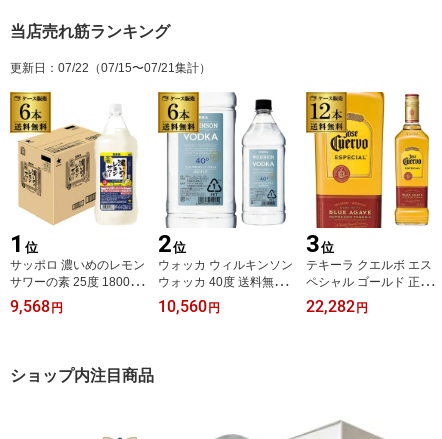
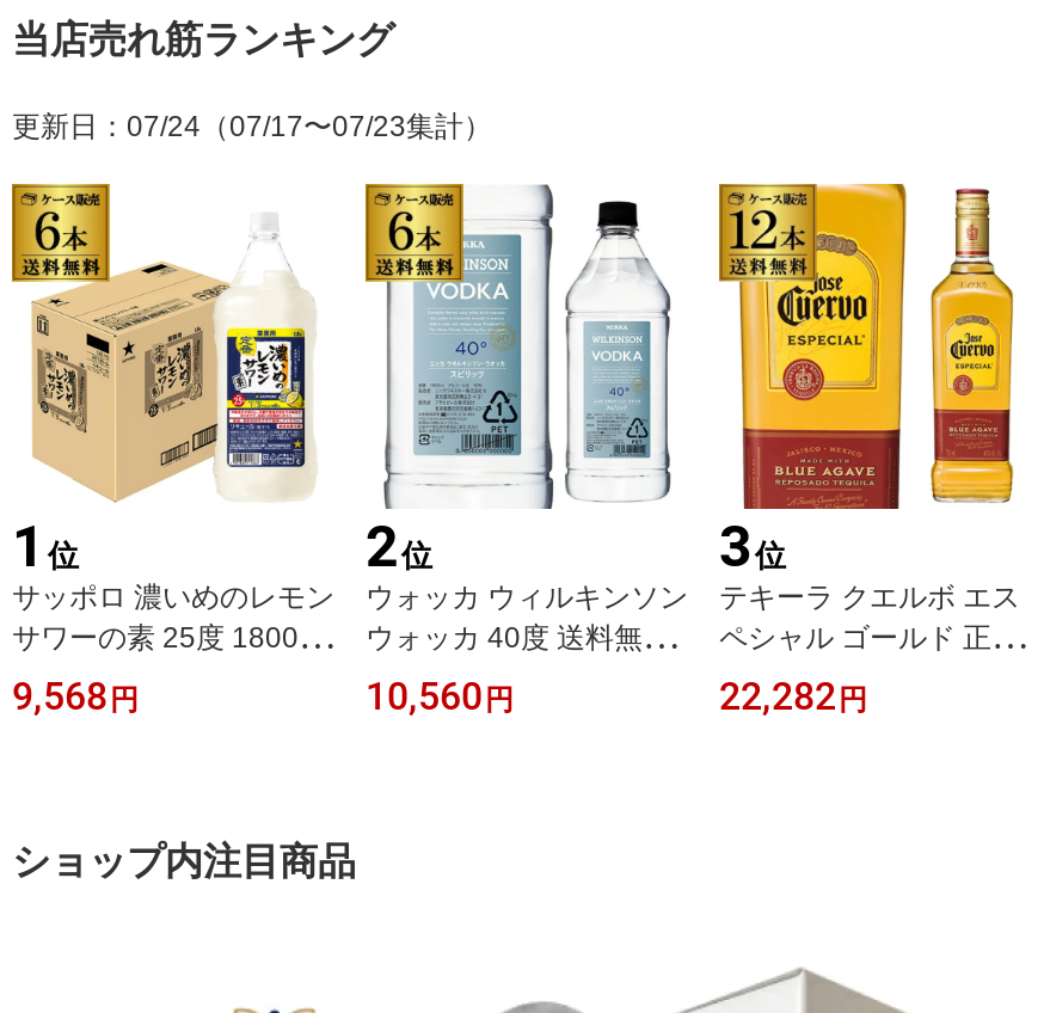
- 更新日：07/22（07/15〜07/21集計）
+ 更新日：07/24（07/17〜07/23集計）
